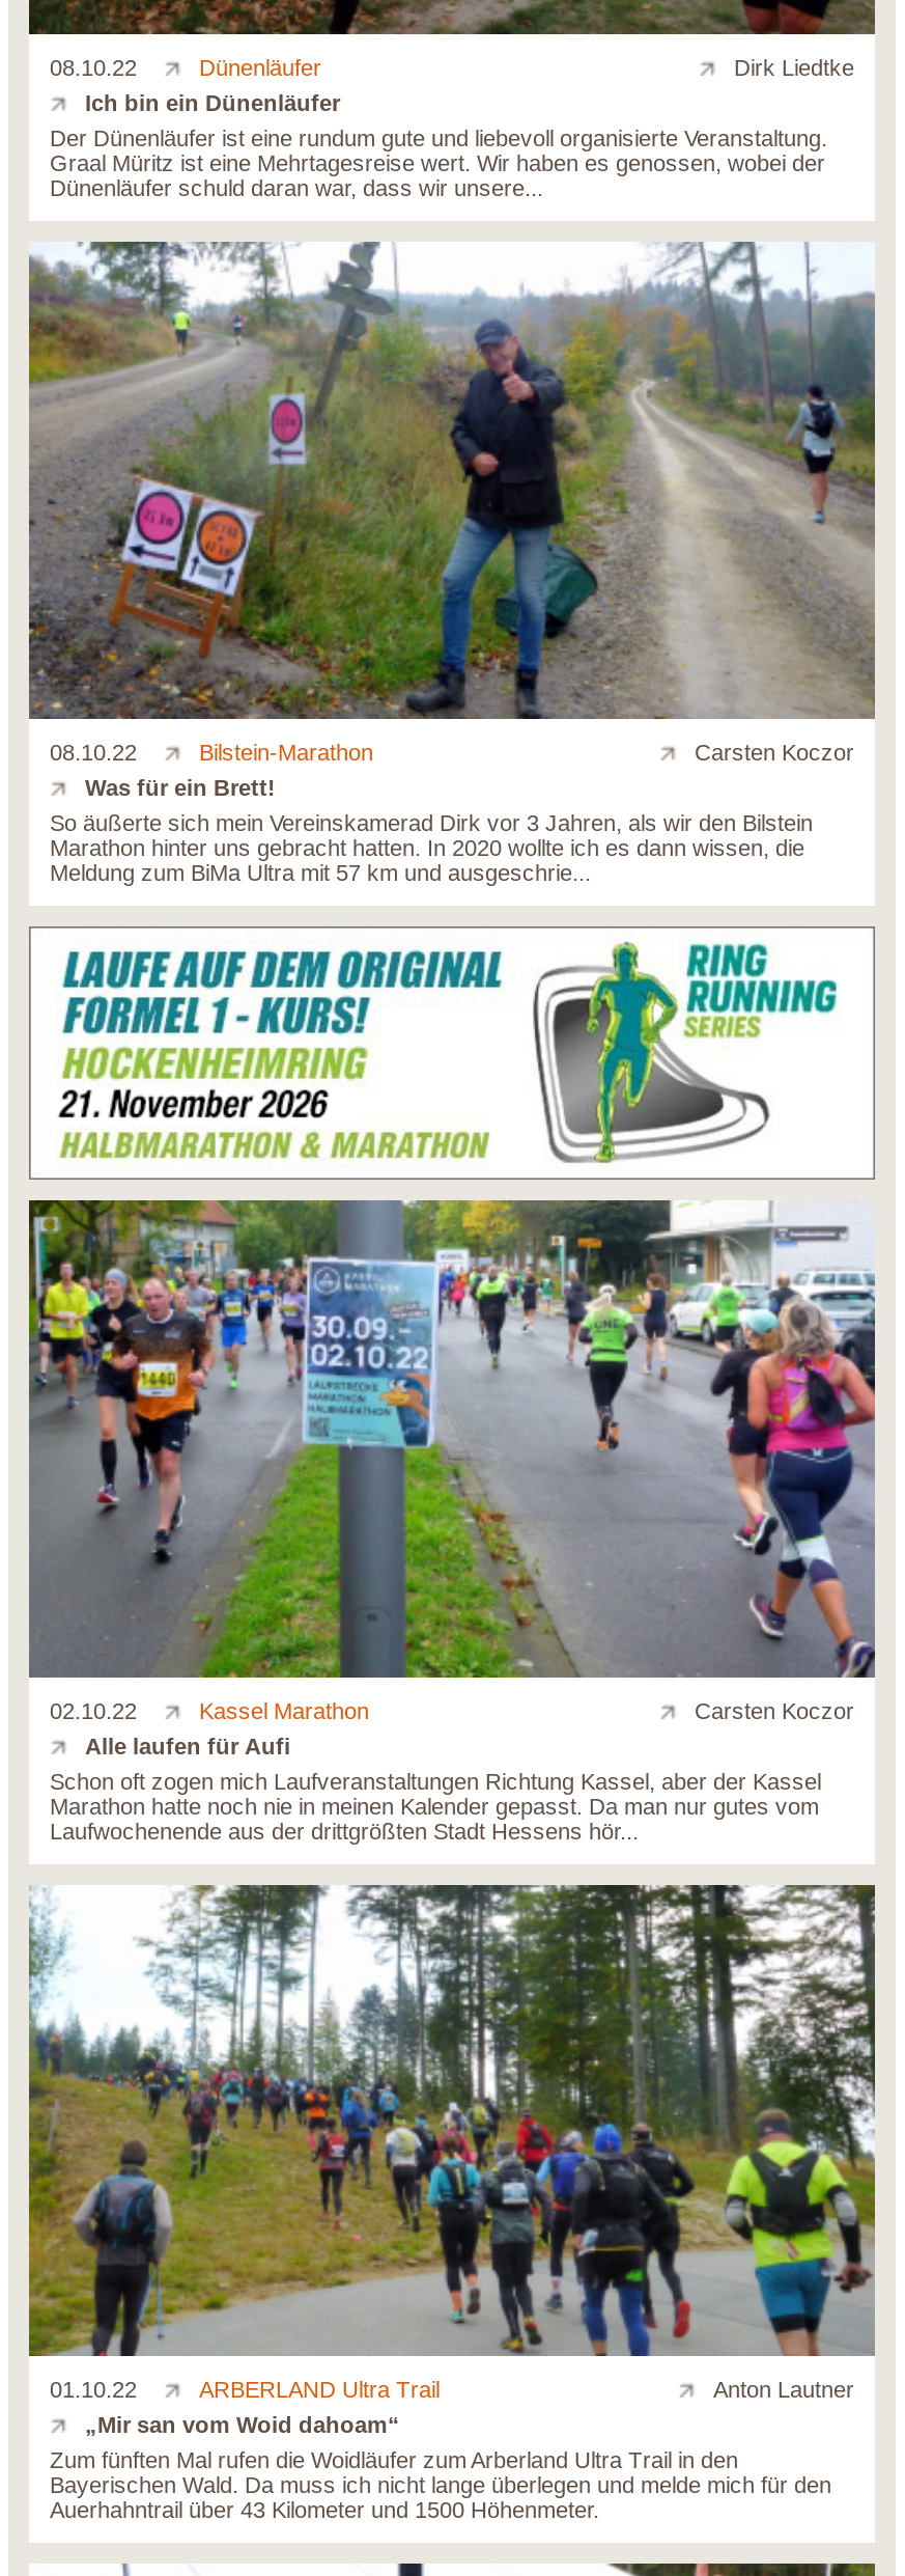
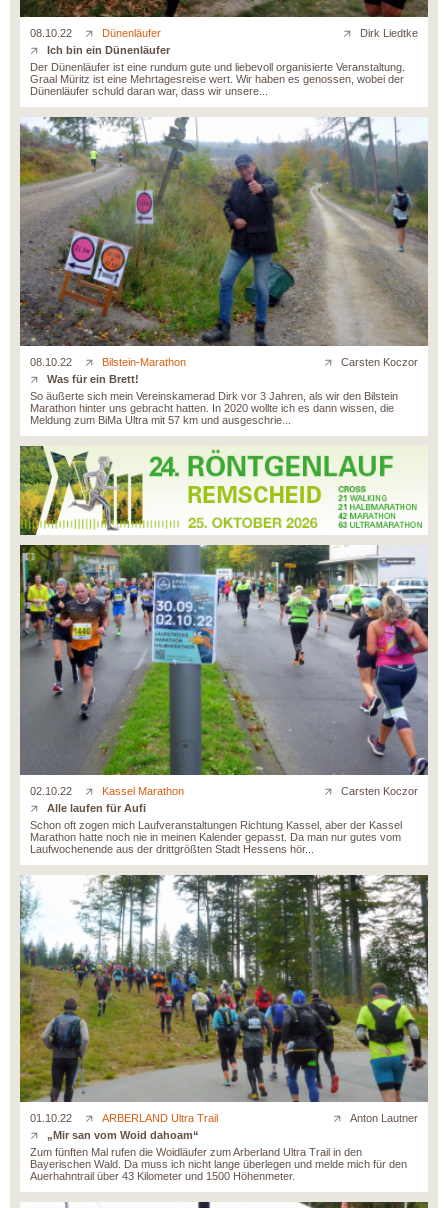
- [image]
+ [image]
